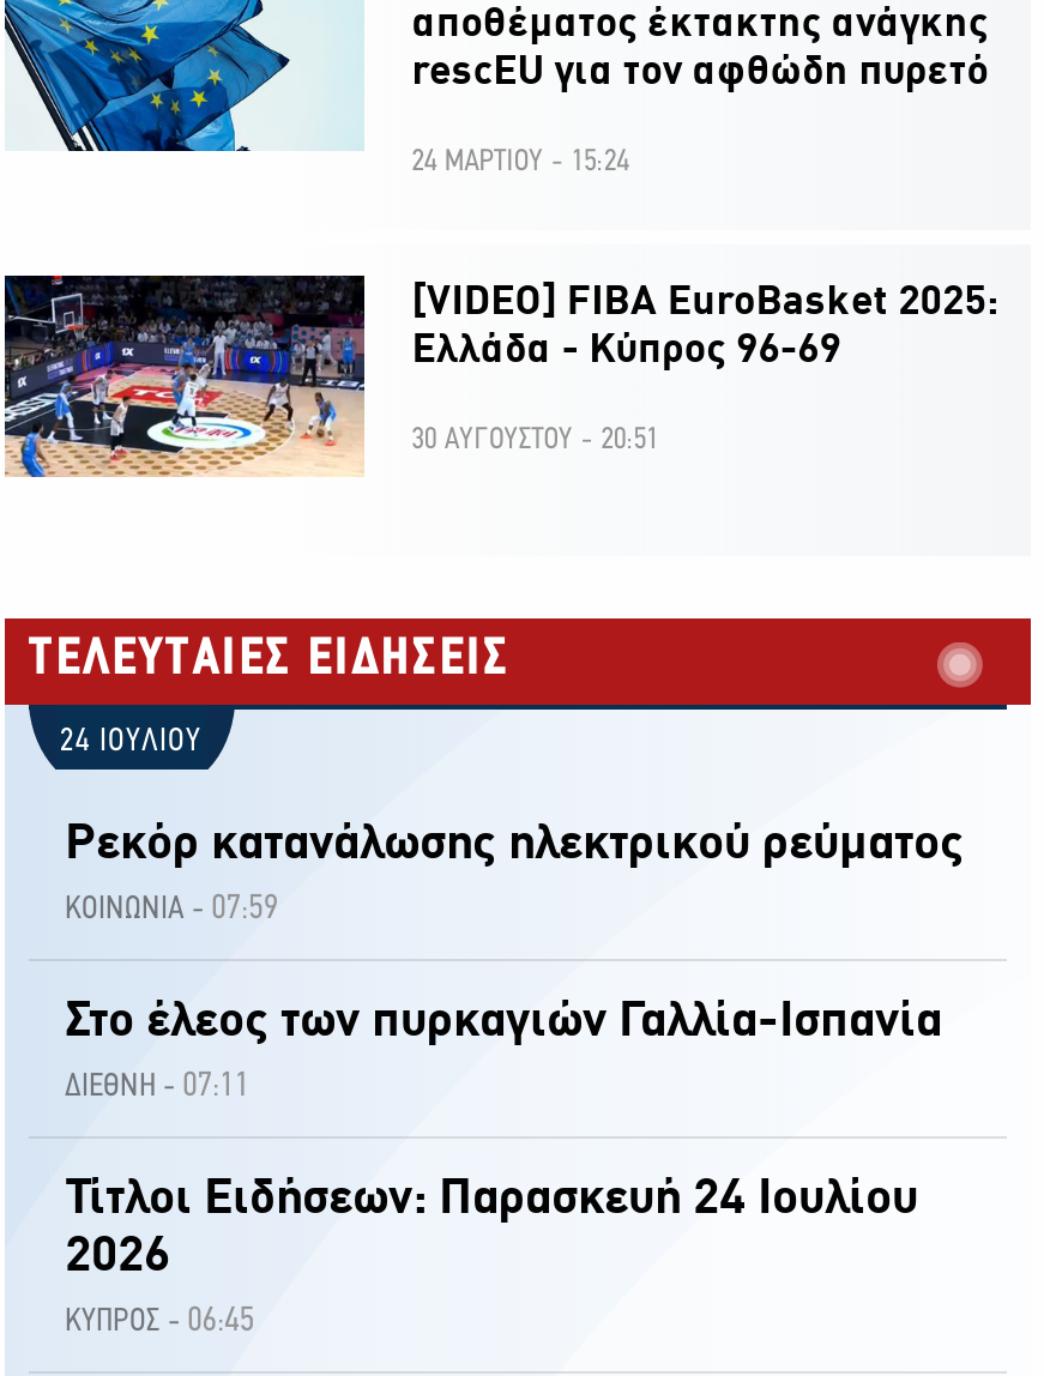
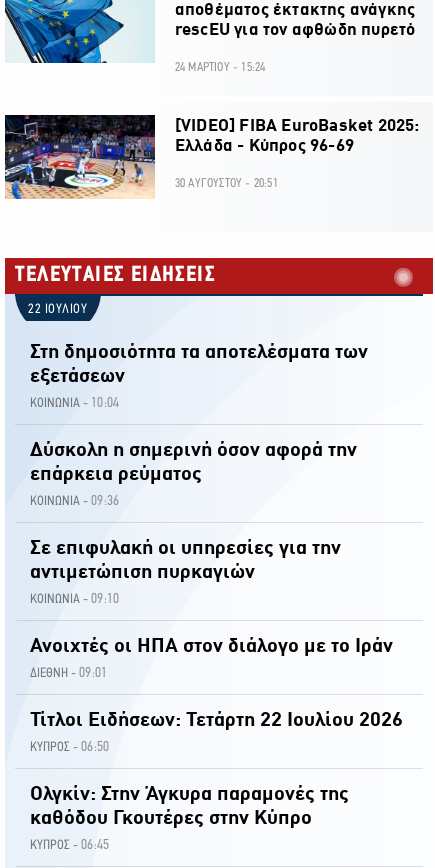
- 24 ΙΟΥΛΙΟΥ
- Ρεκόρ κατανάλωσης ηλεκτρικού ρεύματος
- ΚΟΙΝΩΝΙΑ - 07:59
- Στο έλεος των πυρκαγιών Γαλλία-Ισπανία
- ΔΙΕΘΝΗ - 07:11
- Τίτλοι Ειδήσεων: Παρασκευή 24 Ιουλίου
- 2026
+ 22 ΙΟΥΛΙΟΥ
+ Στη δημοσιότητα τα αποτελέσματα των
+ εξετάσεων
+ ΚΟΙΝΩΝΙΑ - 10:04
+ Δύσκολη η σημερινή όσον αφορά την
+ επάρκεια ρεύματος
+ ΚΟΙΝΩΝΙΑ - 09:36
+ Σε επιφυλακή οι υπηρεσίες για την
+ αντιμετώπιση πυρκαγιών
+ ΚΟΙΝΩΝΙΑ - 09:10
+ Ανοιχτές οι ΗΠΑ στον διάλογο με το Ιράν
+ ΔΙΕΘΝΗ - 09:01
+ Τίτλοι Ειδήσεων: Τετάρτη 22 Ιουλίου 2026
+ ΚΥΠΡΟΣ - 06:50
+ Ολγκίν: Στην Άγκυρα παραμονές της
+ καθόδου Γκουτέρες στην Κύπρο
